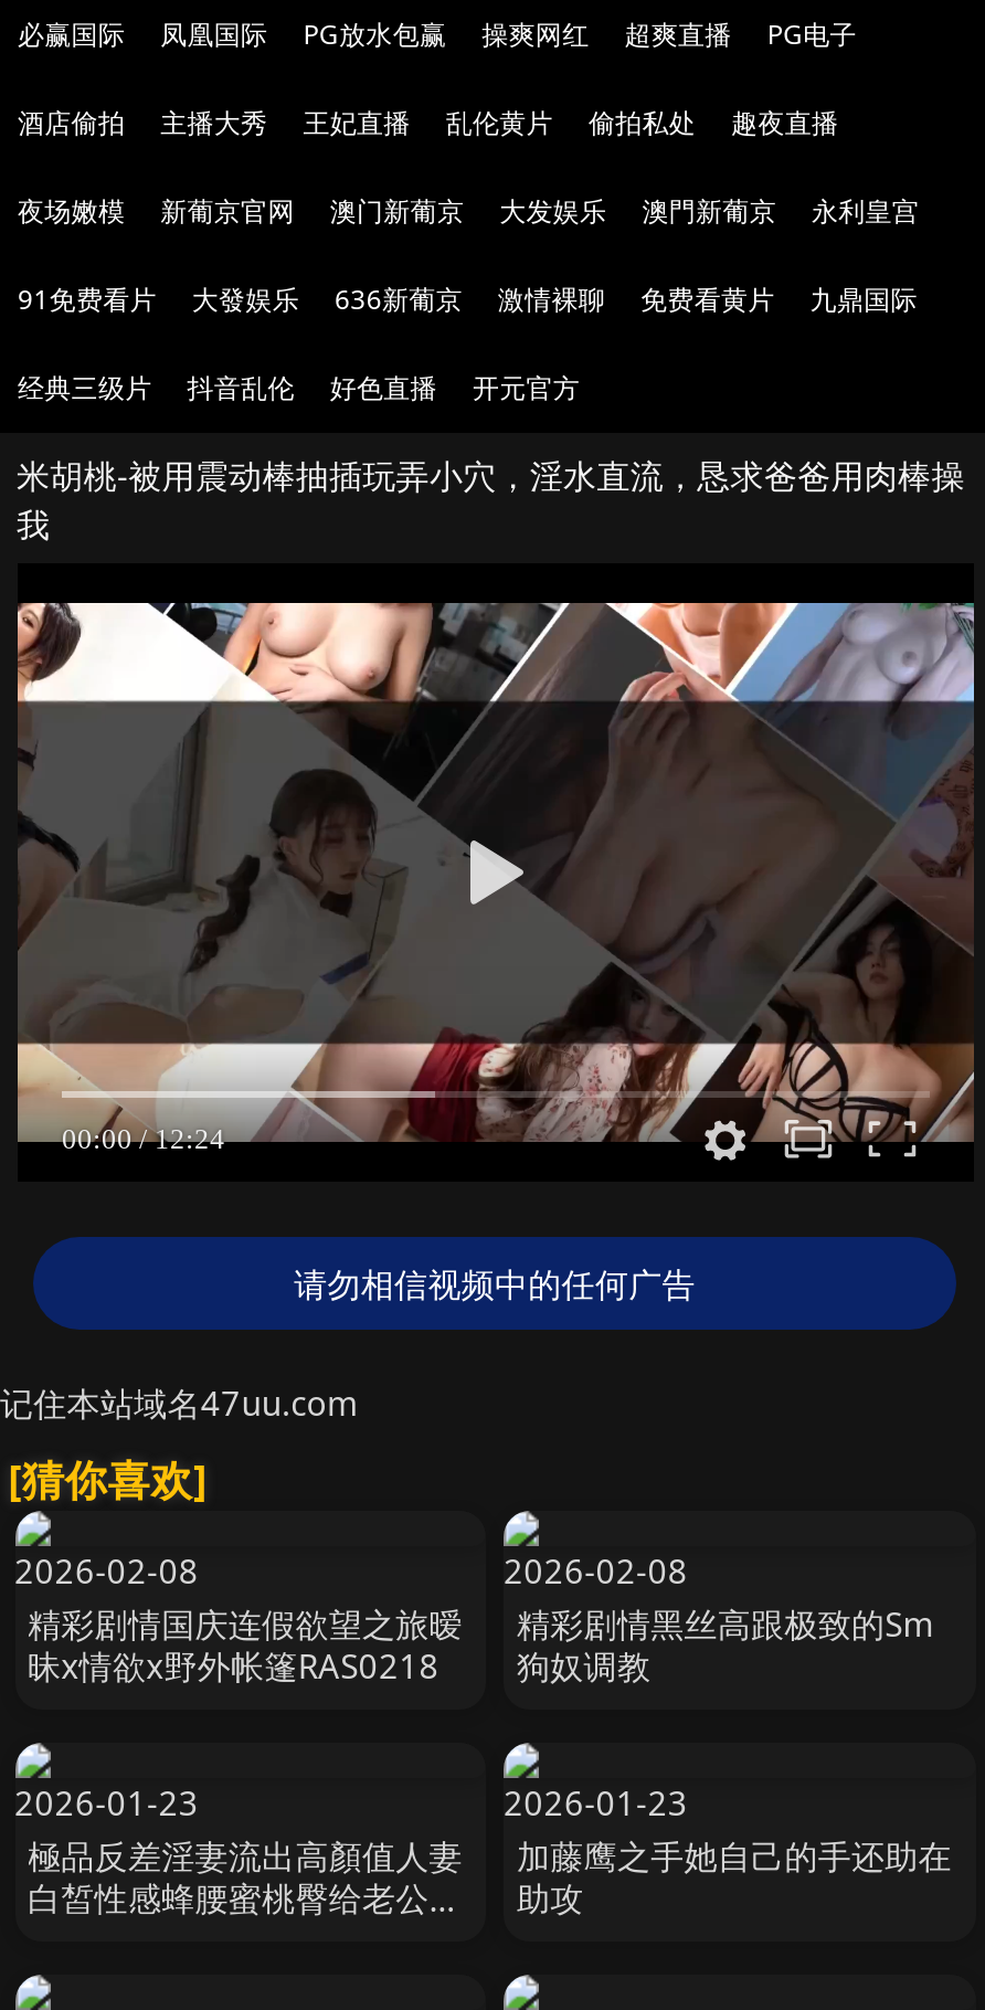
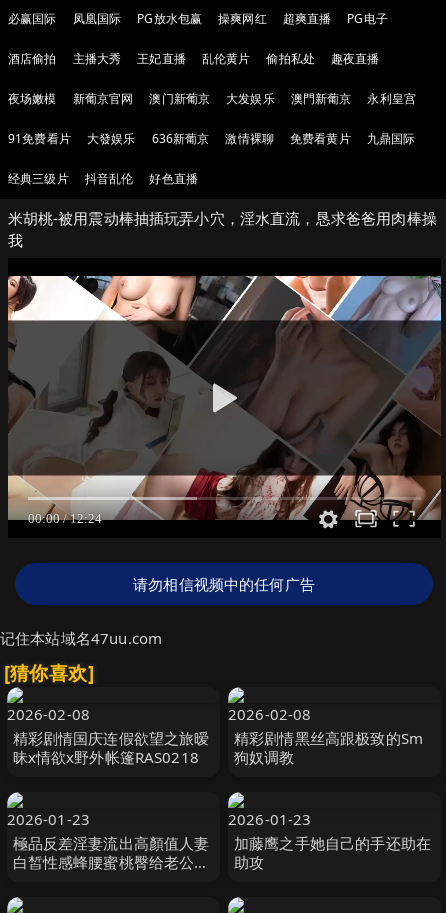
- 开元官方
